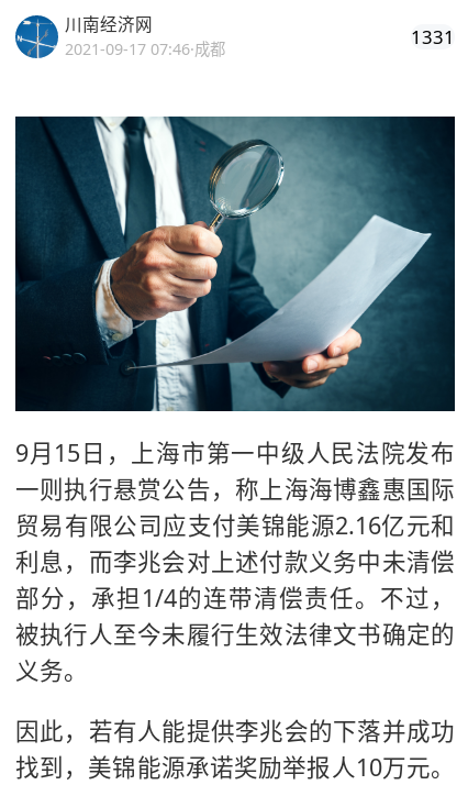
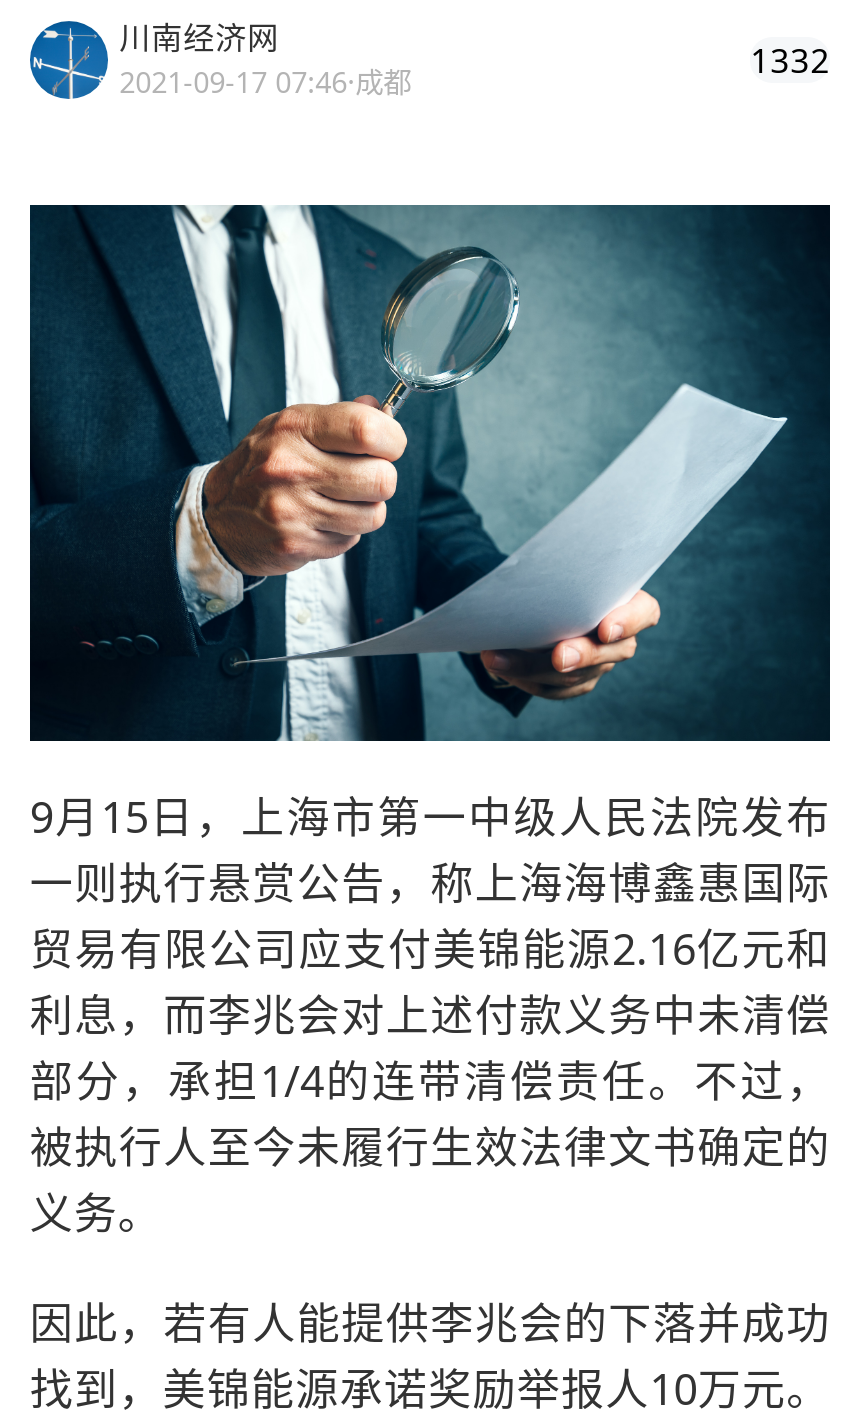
- 1331
+ 1332
